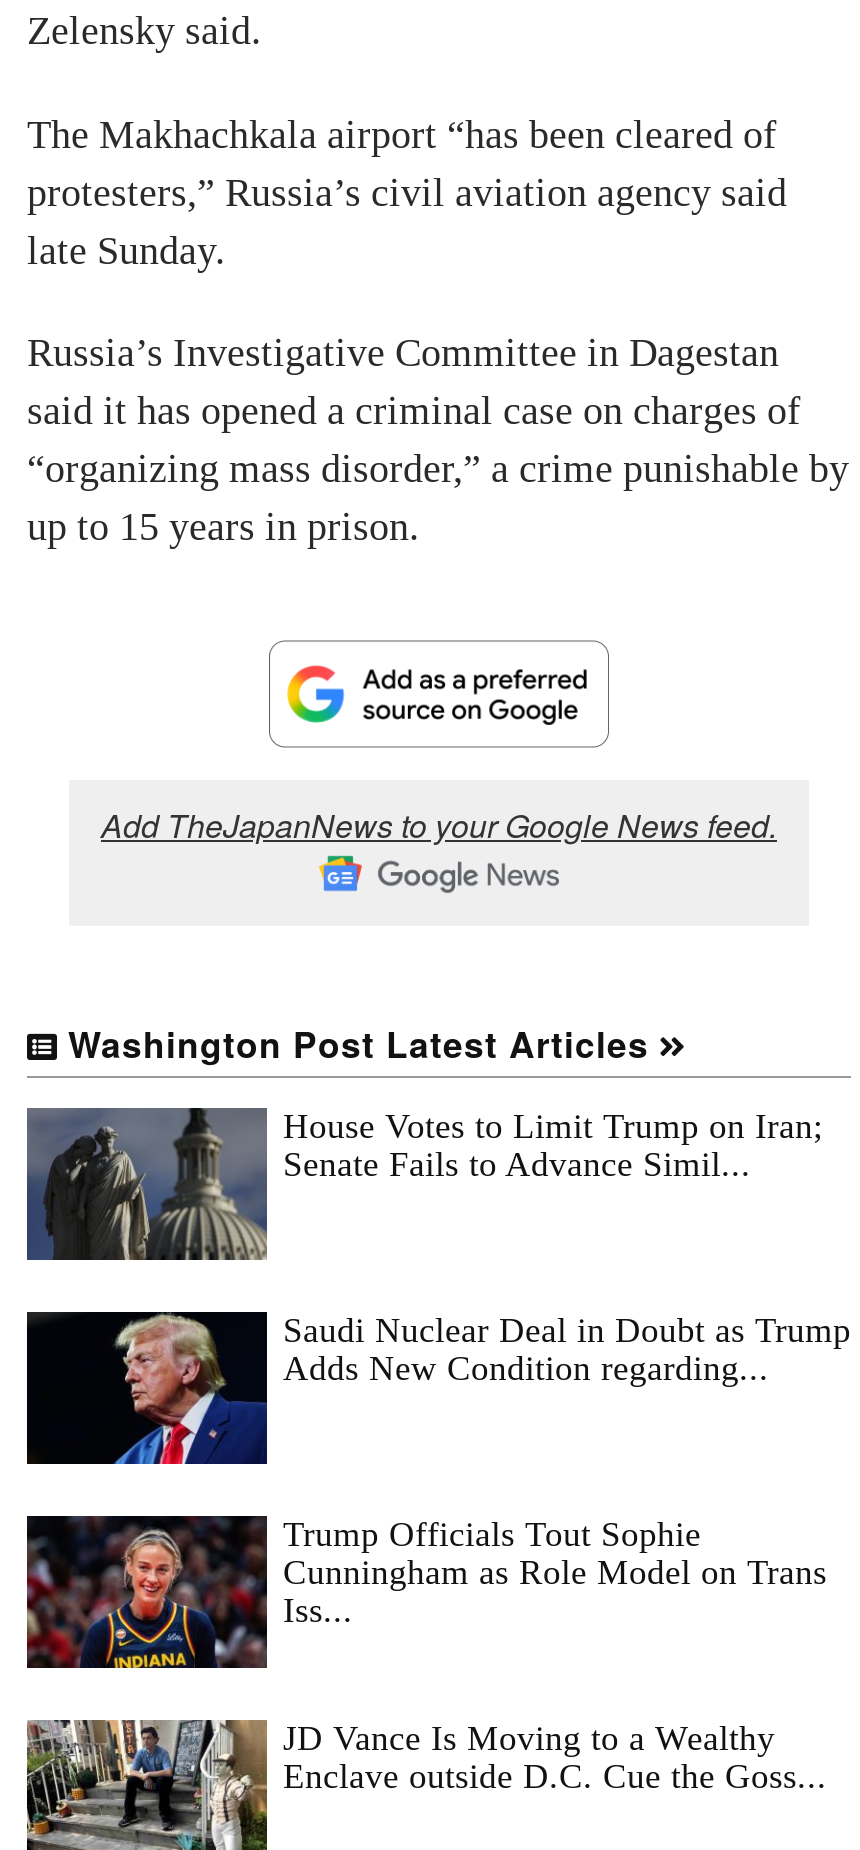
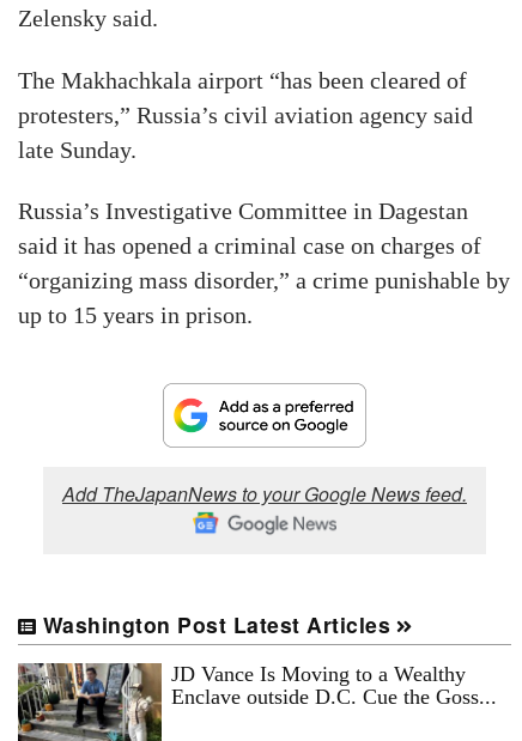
- [image]
- House Votes to Limit Trump on Iran;
- Senate Fails to Advance Simil...

- [image]
- Saudi Nuclear Deal in Doubt as Trump
- Adds New Condition regarding...

- [image]
- Trump Officials Tout Sophie
- Cunningham as Role Model on Trans
- Iss...
